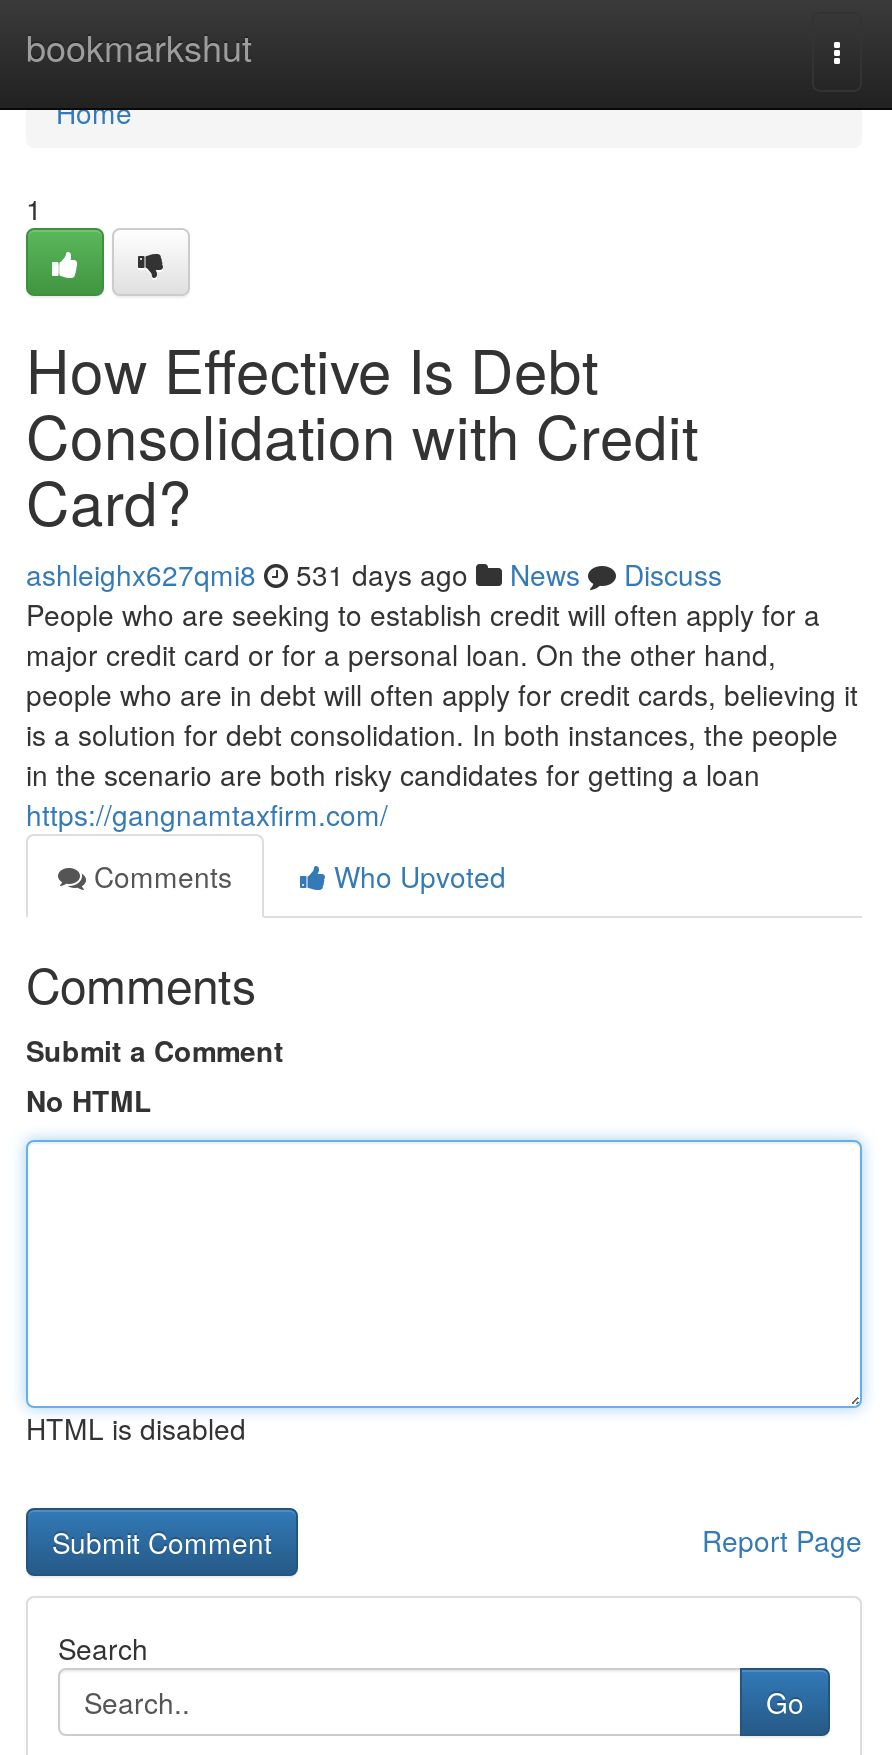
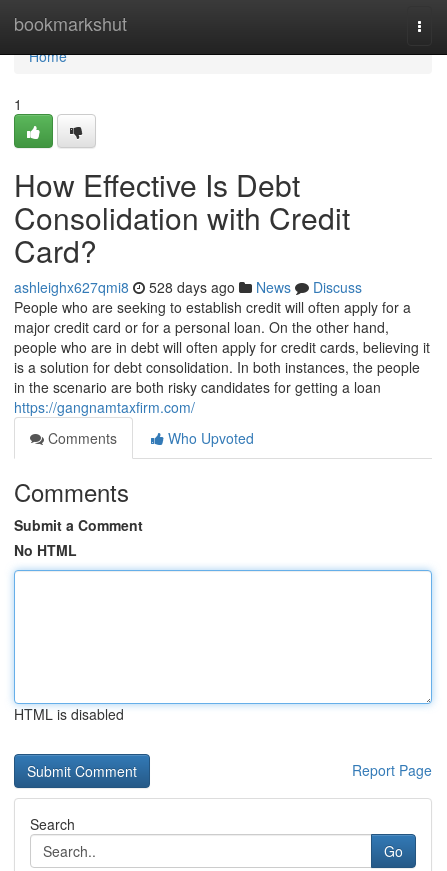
- ashleighx627qmi8 531 days ago News Discuss
+ ashleighx627qmi8 528 days ago News Discuss
